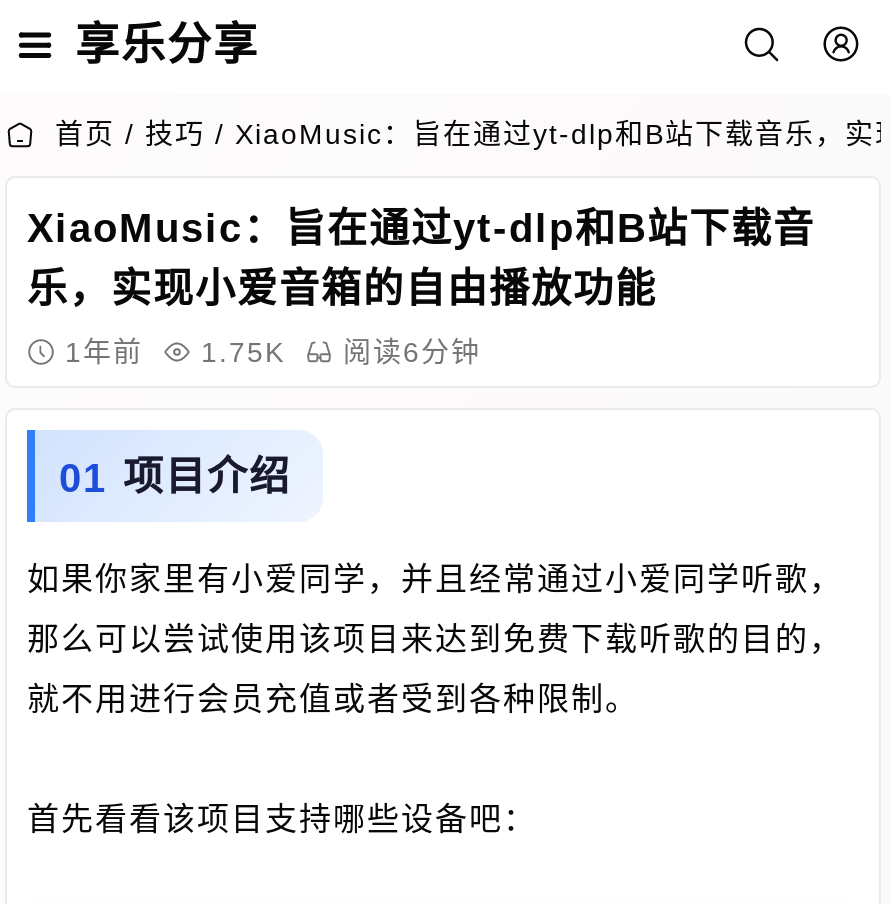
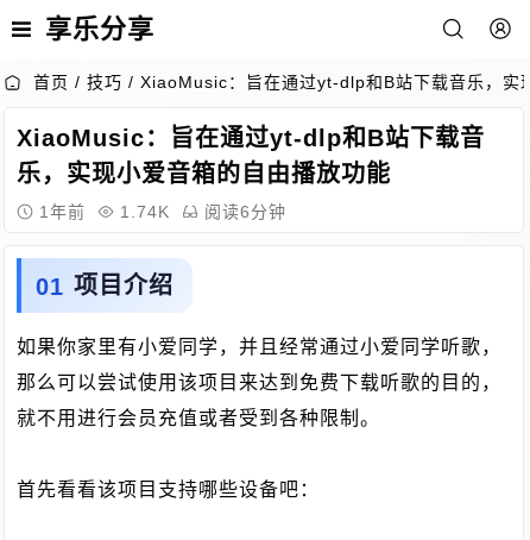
- 1年前 1.75K 阅读6分钟
+ 1年前 1.74K 阅读6分钟
